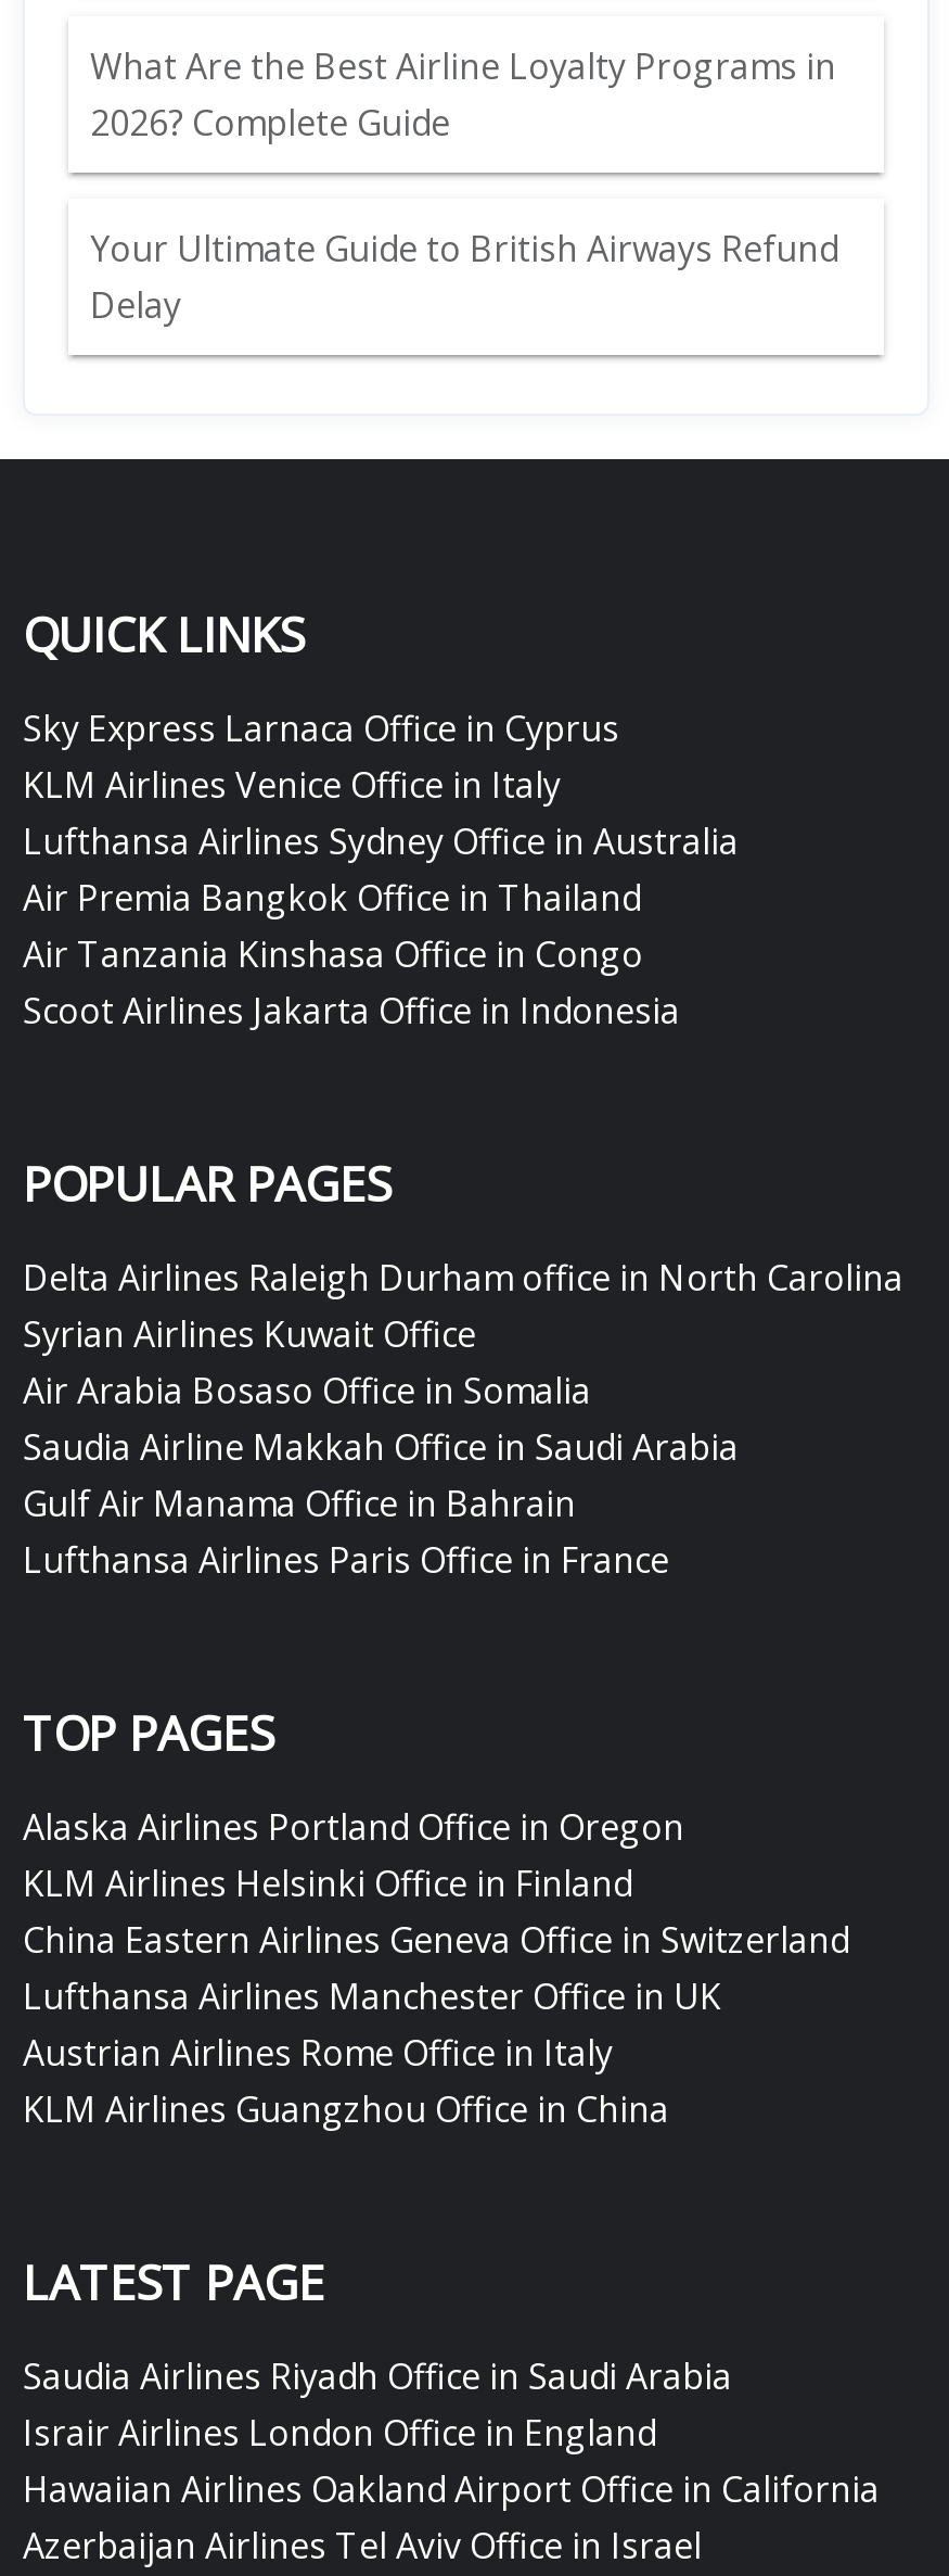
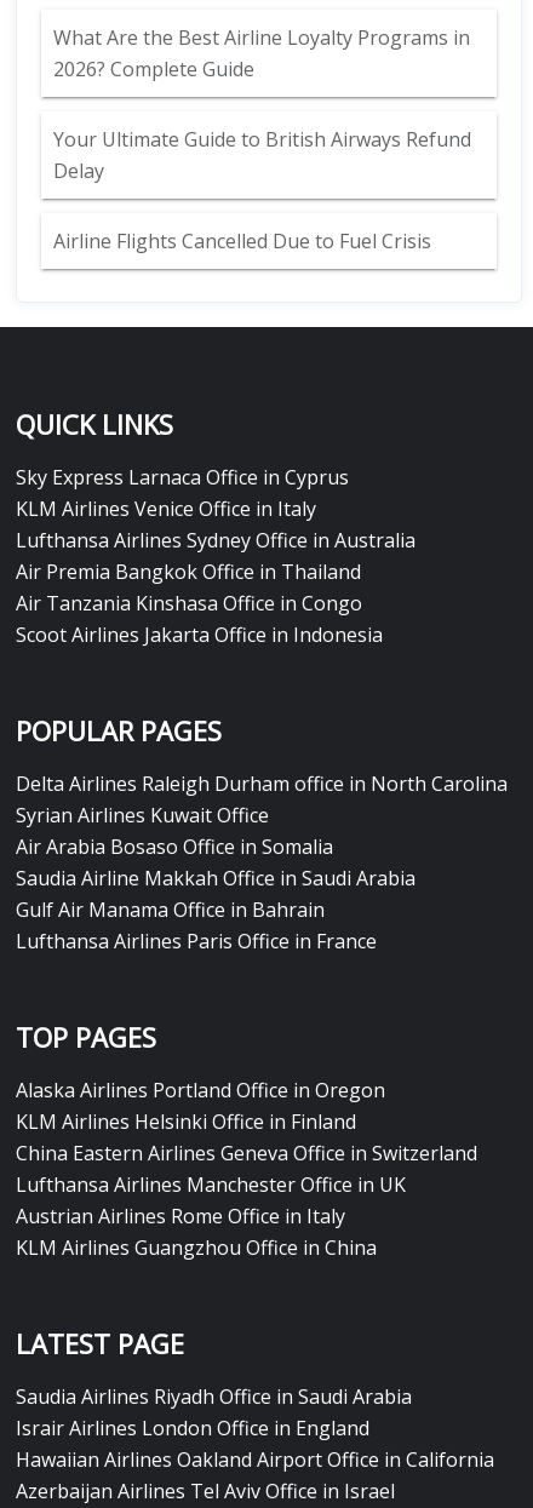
+ Airline Flights Cancelled Due to Fuel Crisis
